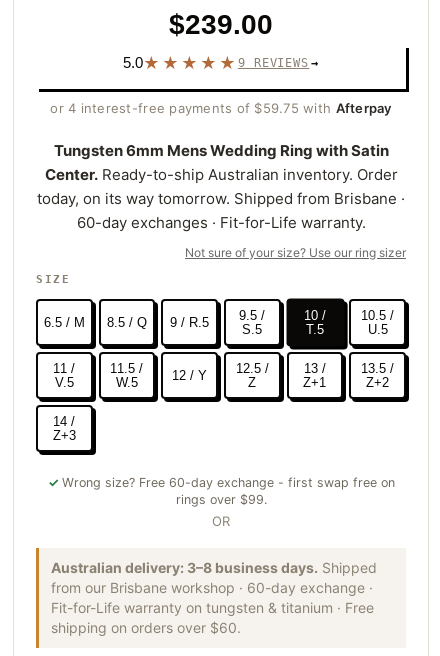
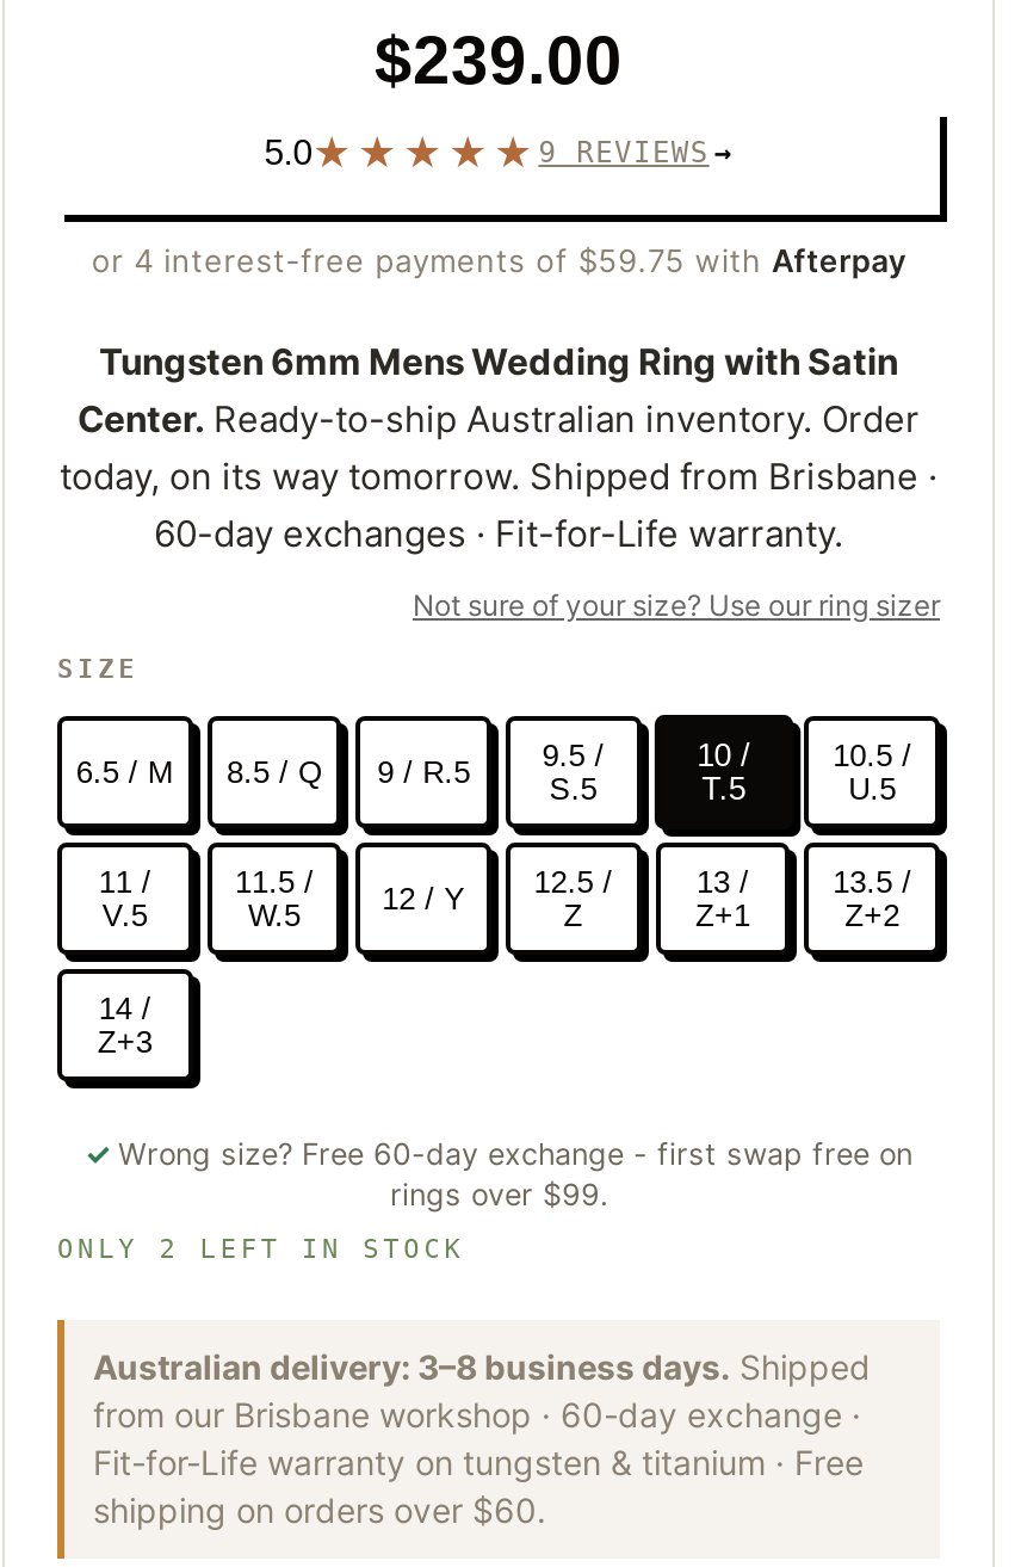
+ ONLY 2 LEFT IN STOCK

- OR
